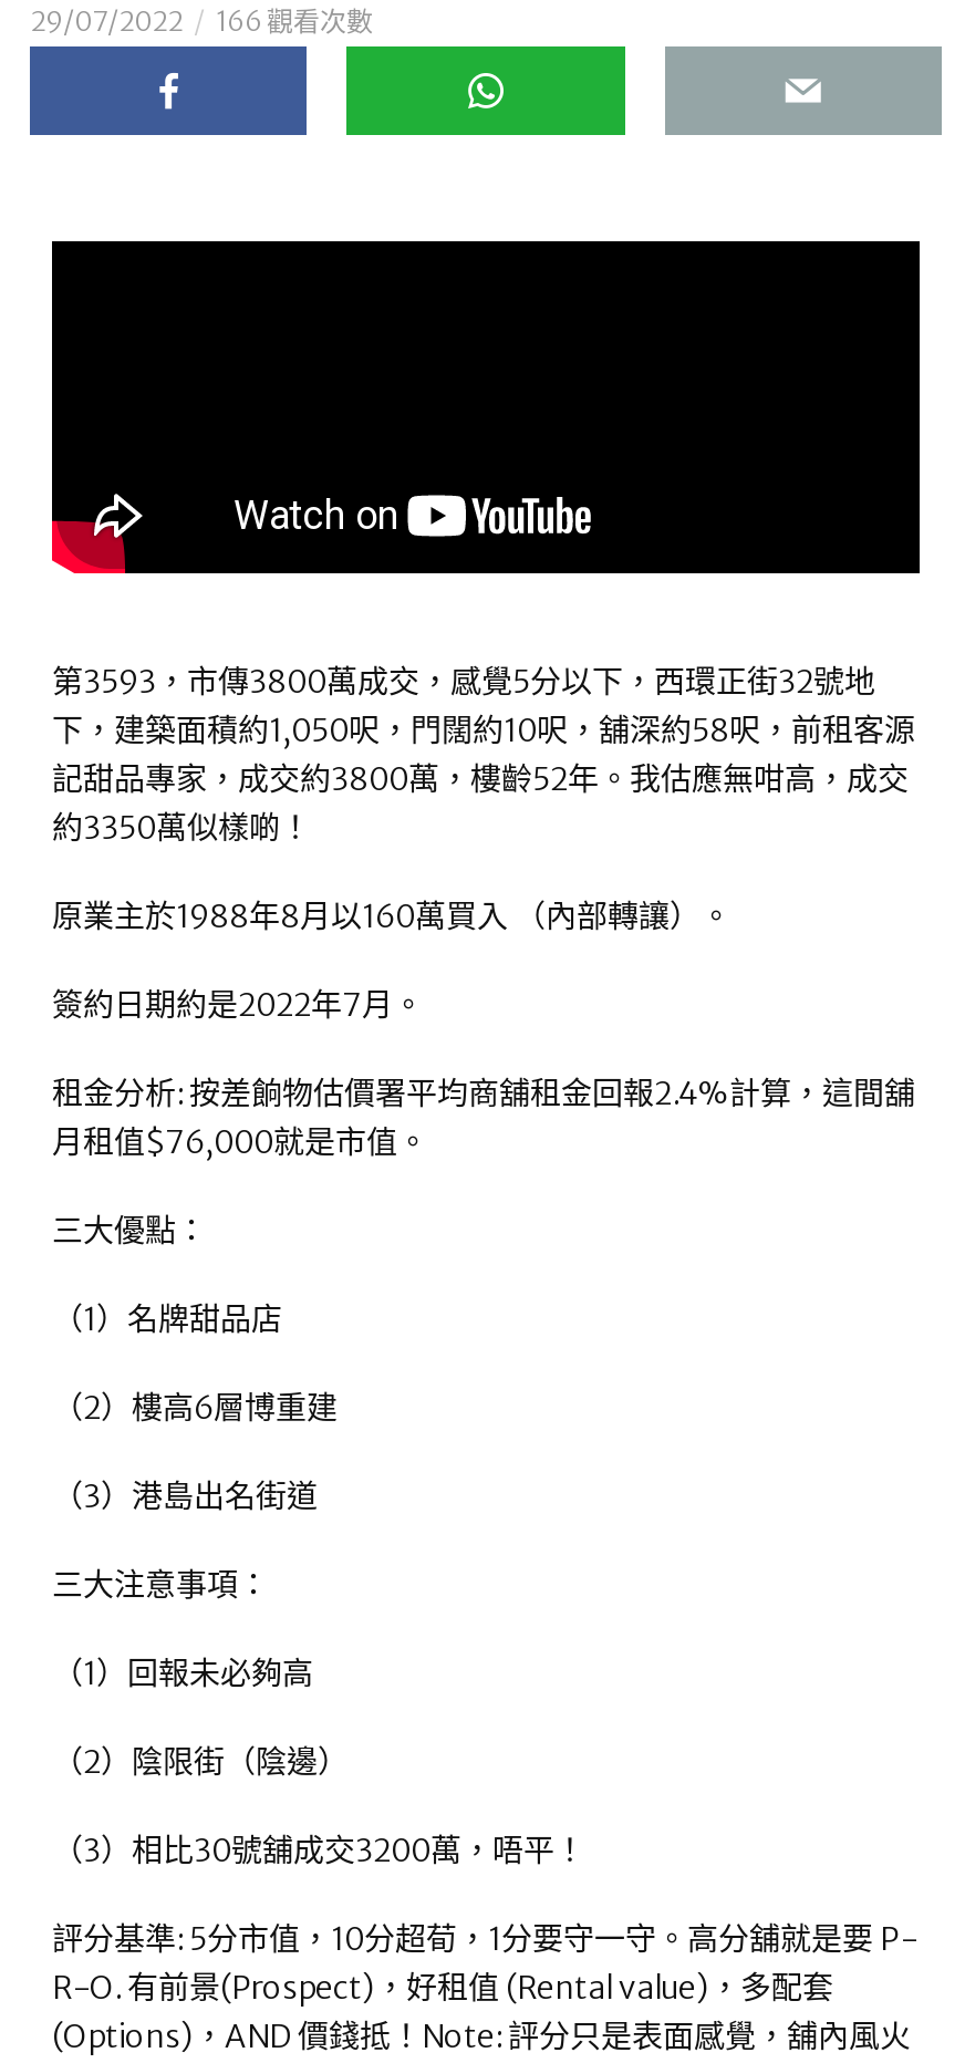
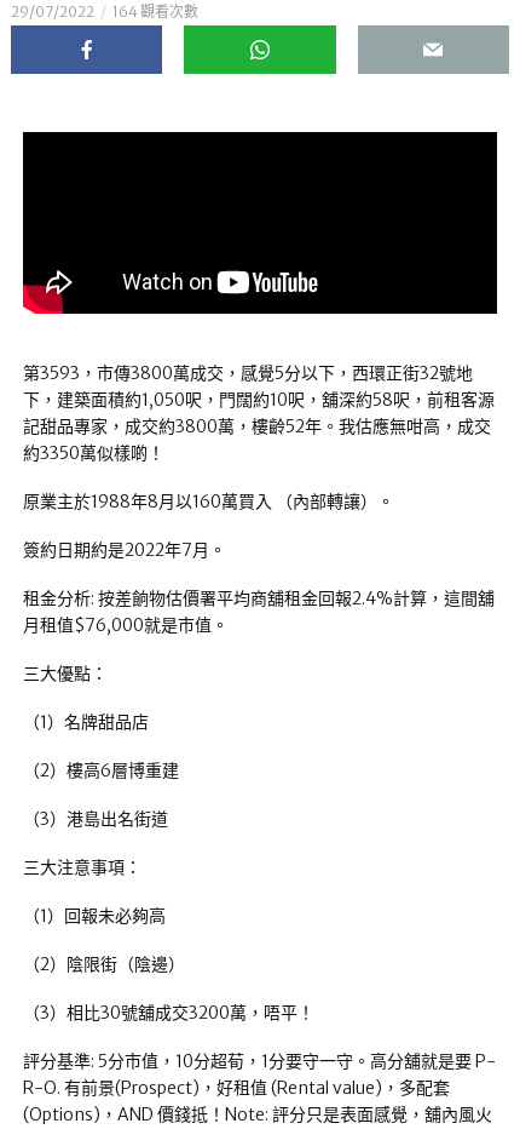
- 29/07/2022 166 觀看次數
+ 29/07/2022 164 觀看次數
